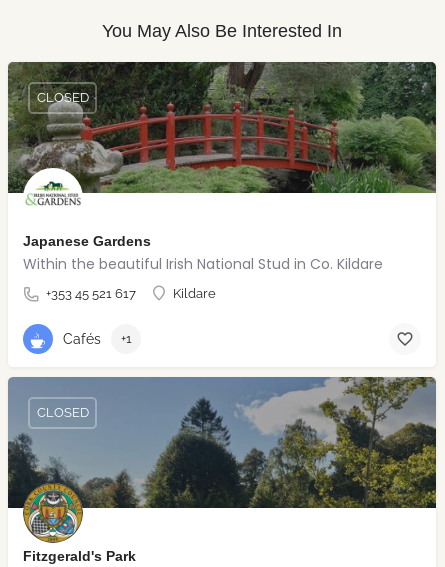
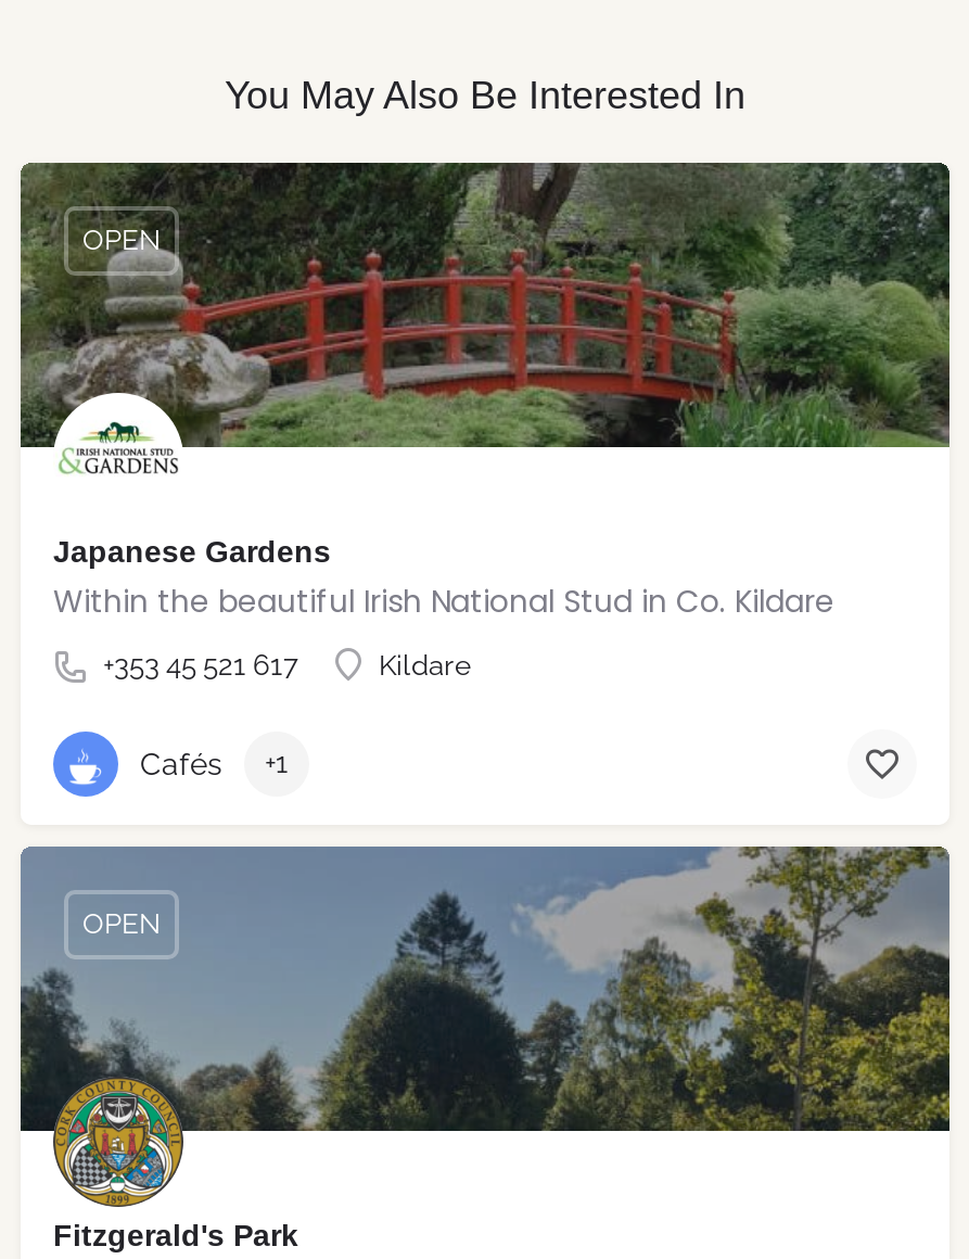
- CLOSED
+ OPEN

- CLOSED
+ OPEN
